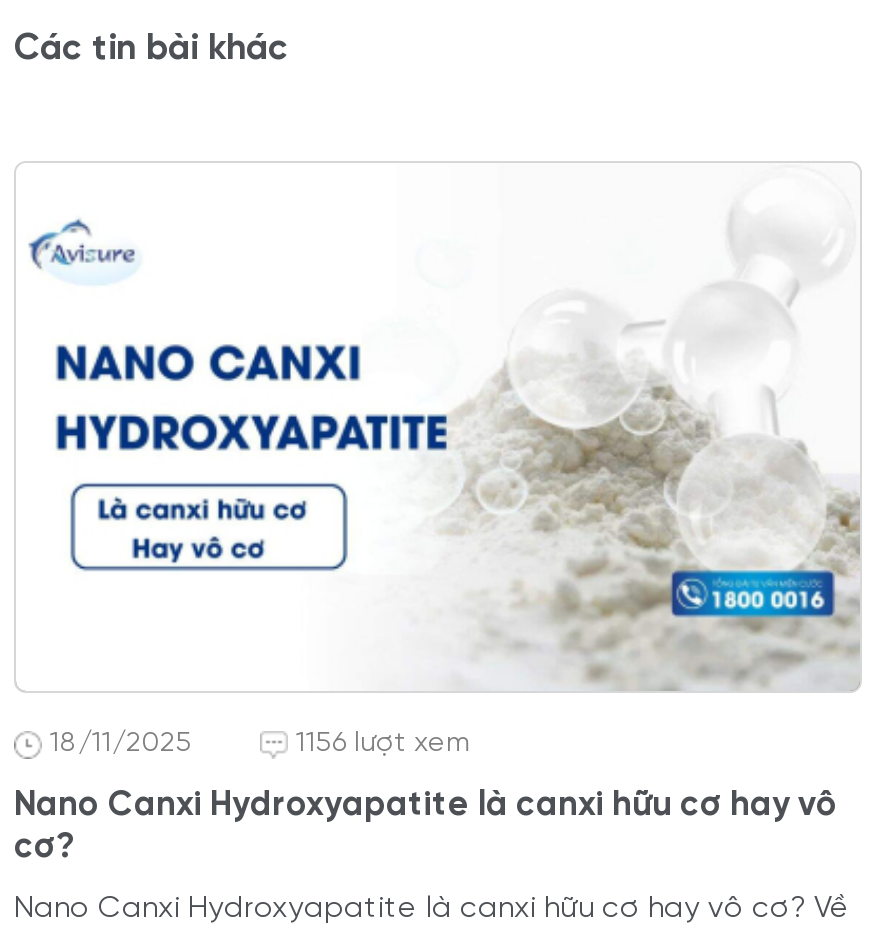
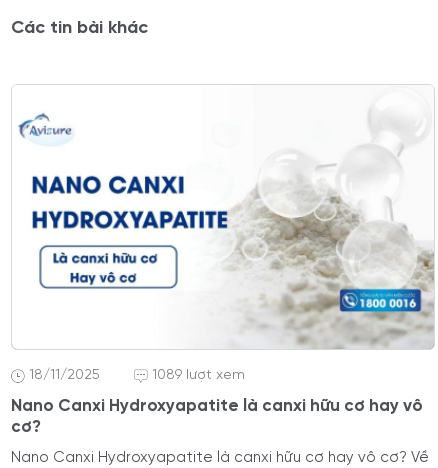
- 1156 lượt xem
+ 1089 lượt xem
